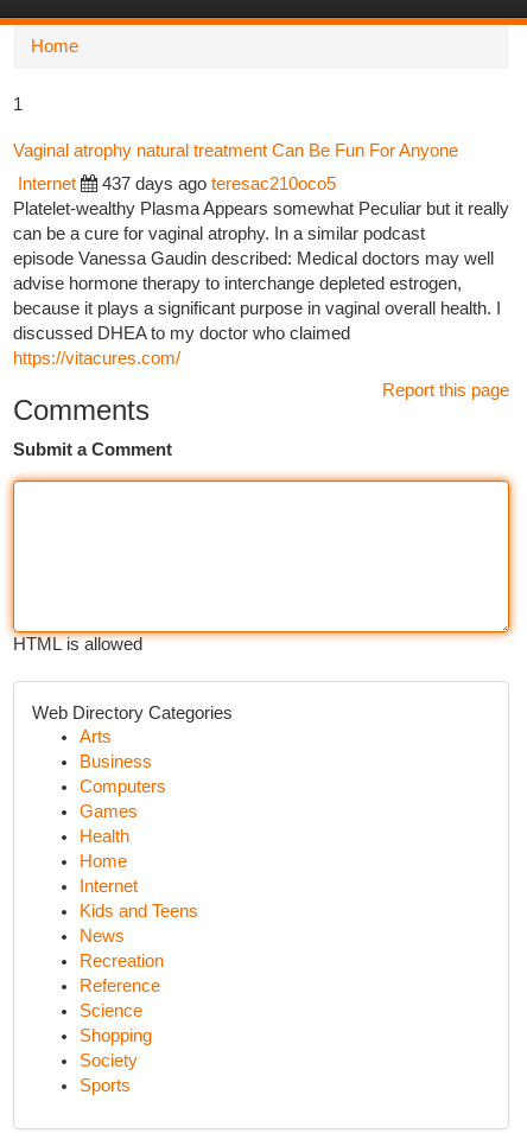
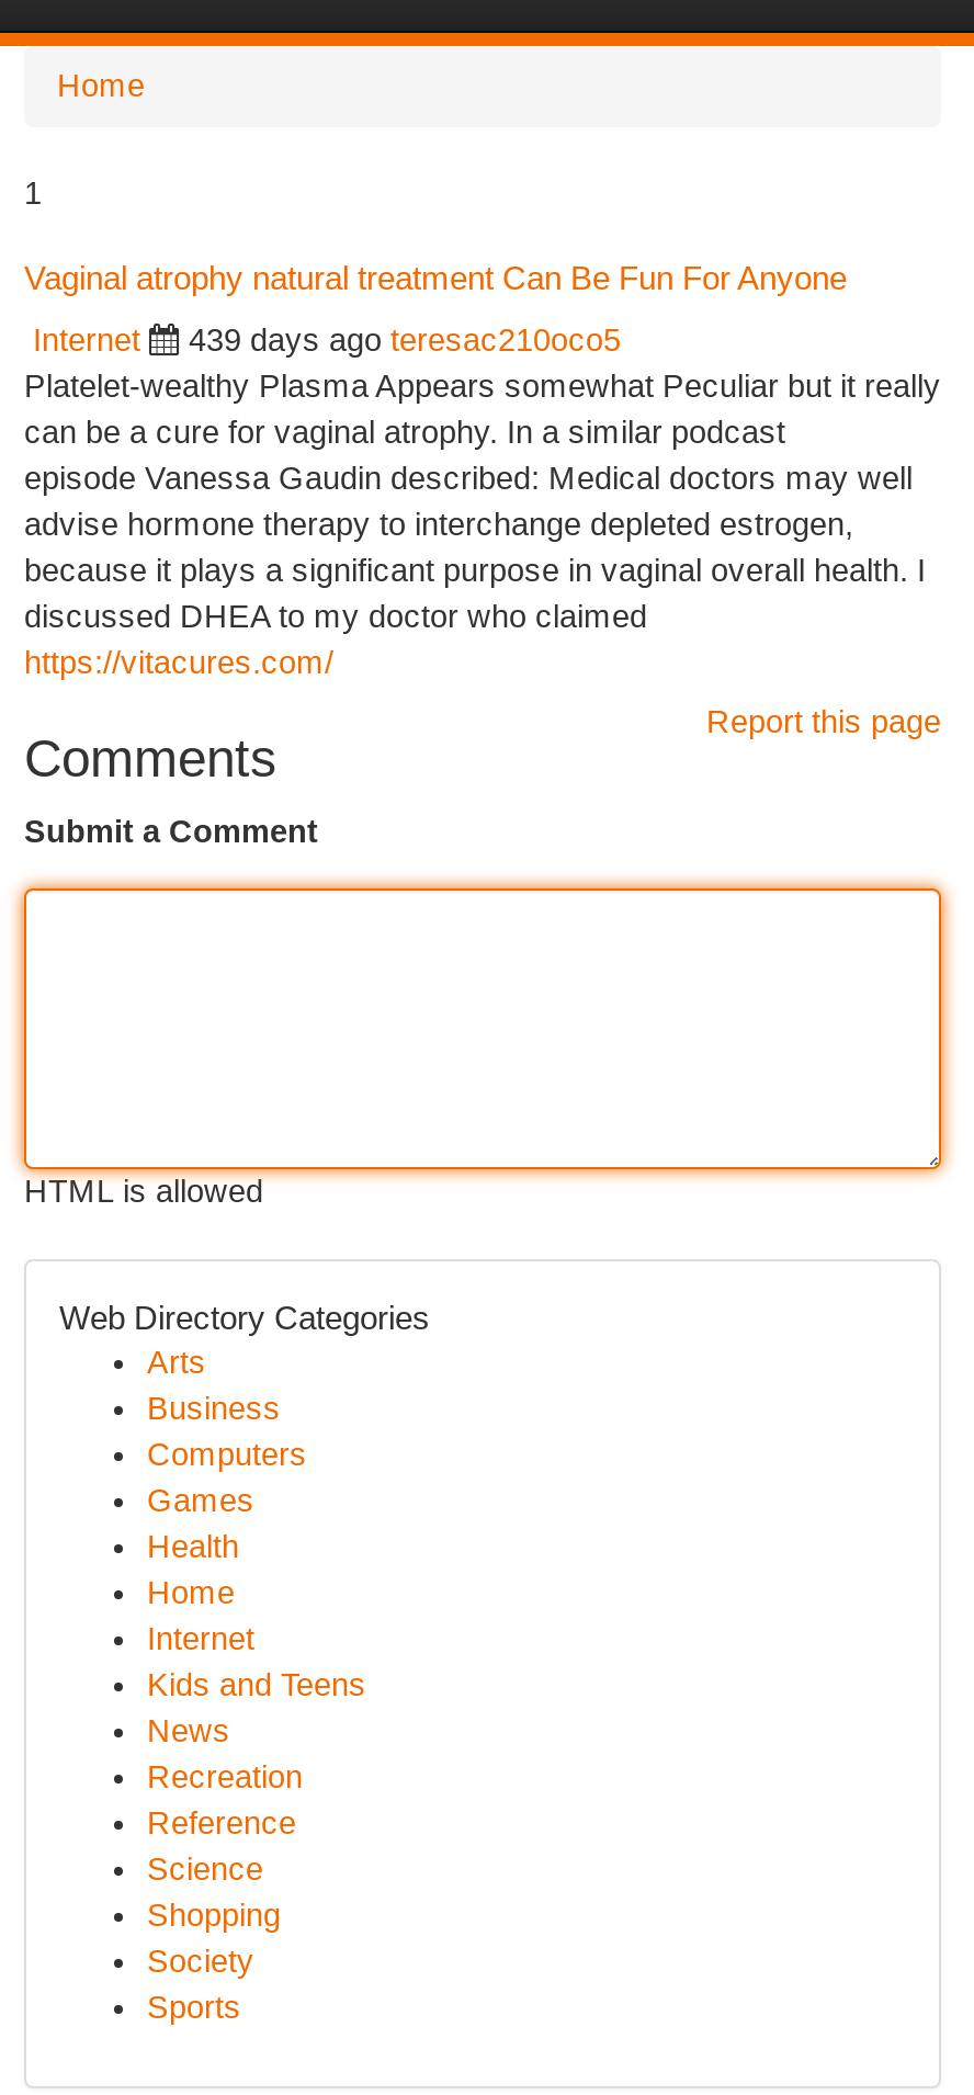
- 437 days ago teresac210oco5
+ 439 days ago teresac210oco5
